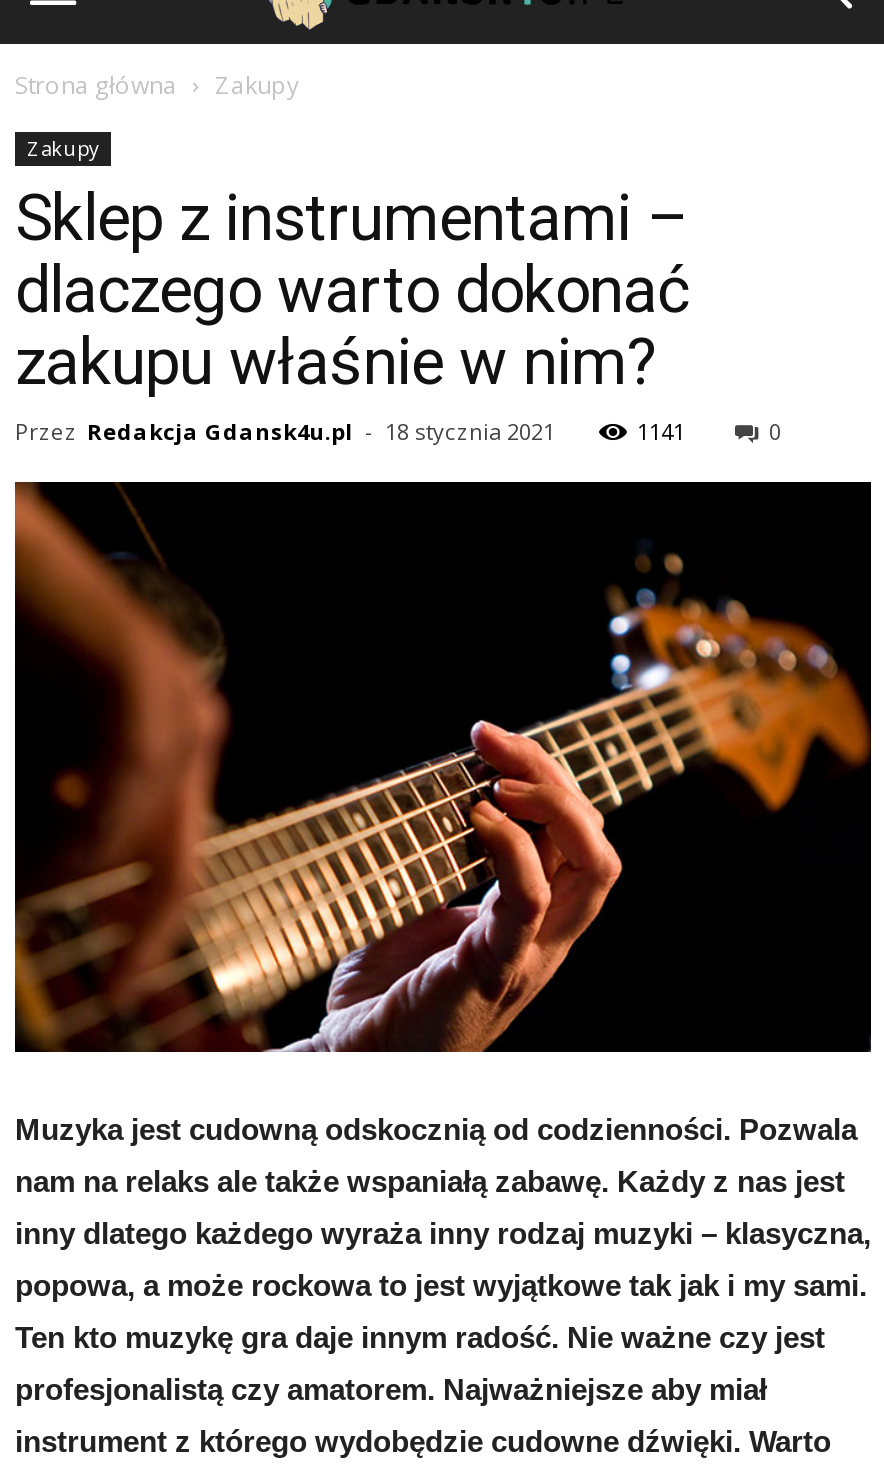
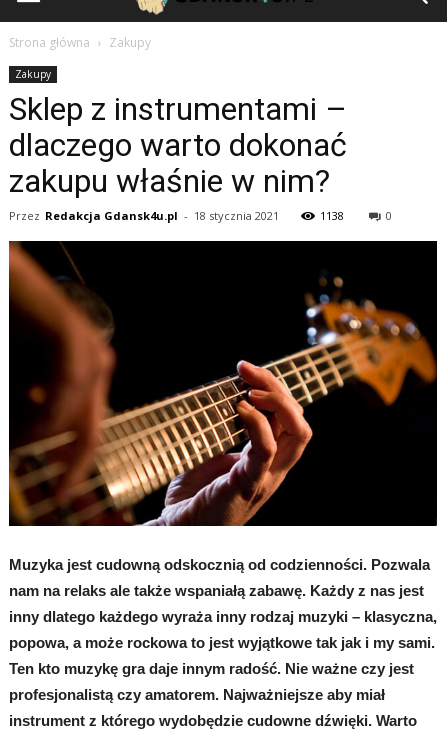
- 1141
+ 1138
